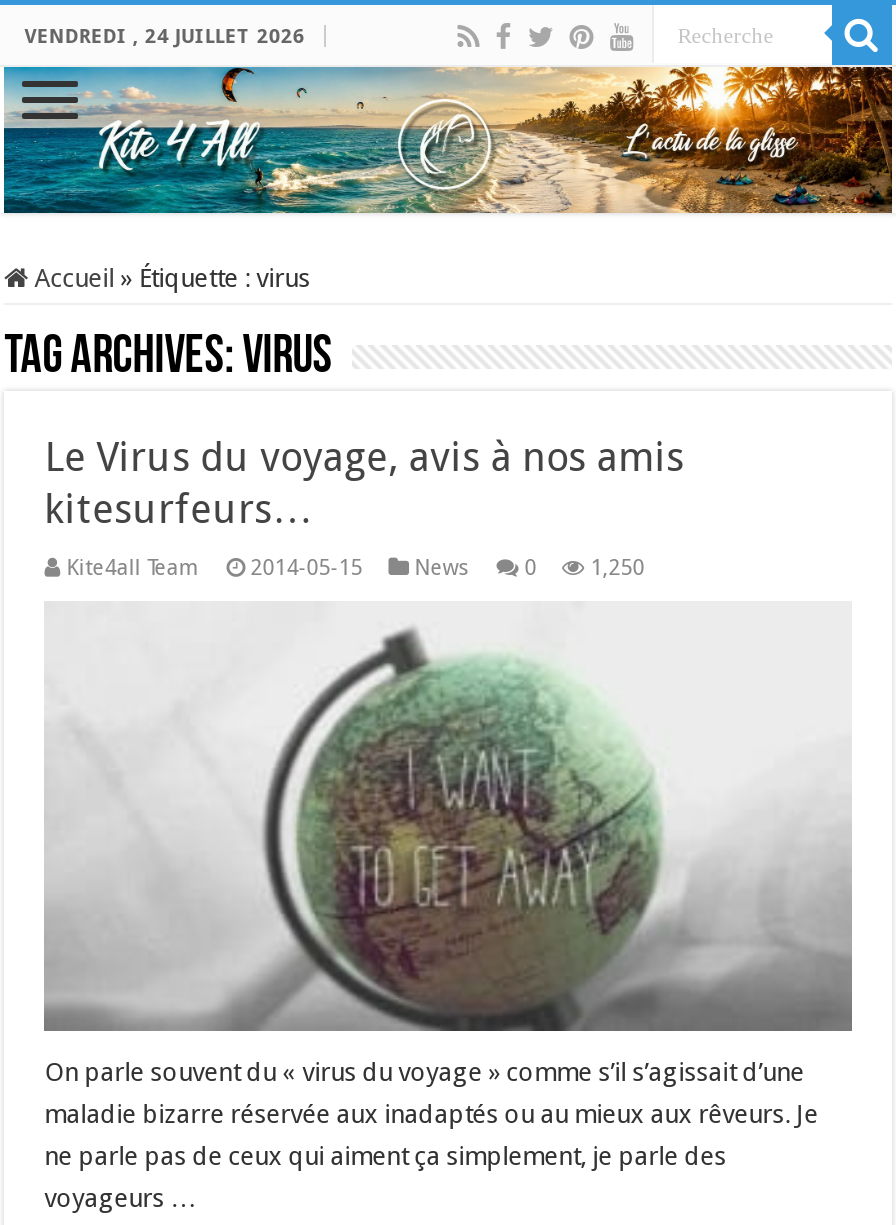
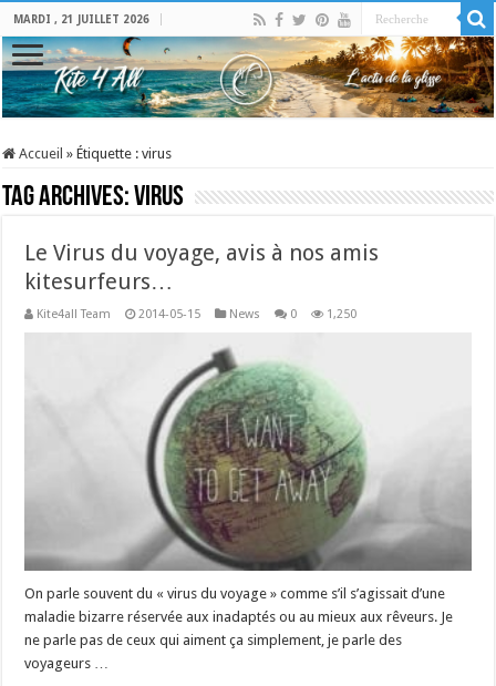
- VENDREDI , 24 JUILLET 2026
+ MARDI , 21 JUILLET 2026
